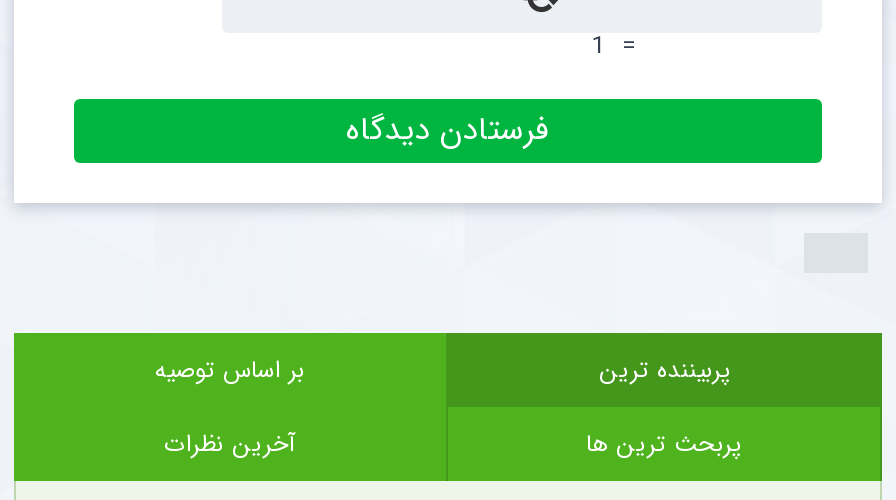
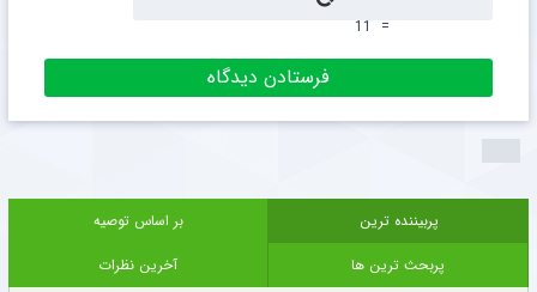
- 1
+ 11
